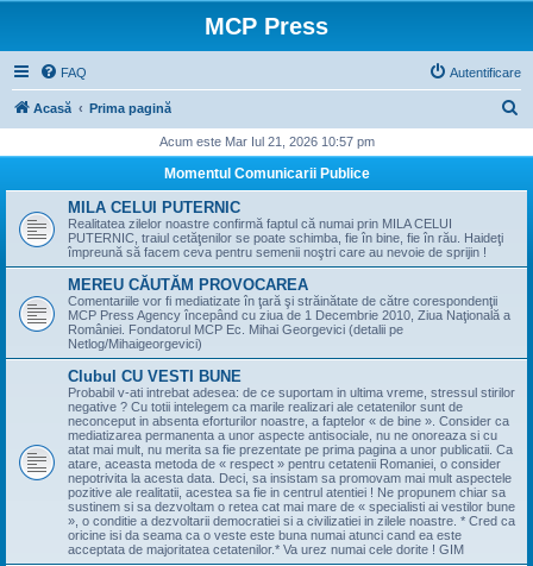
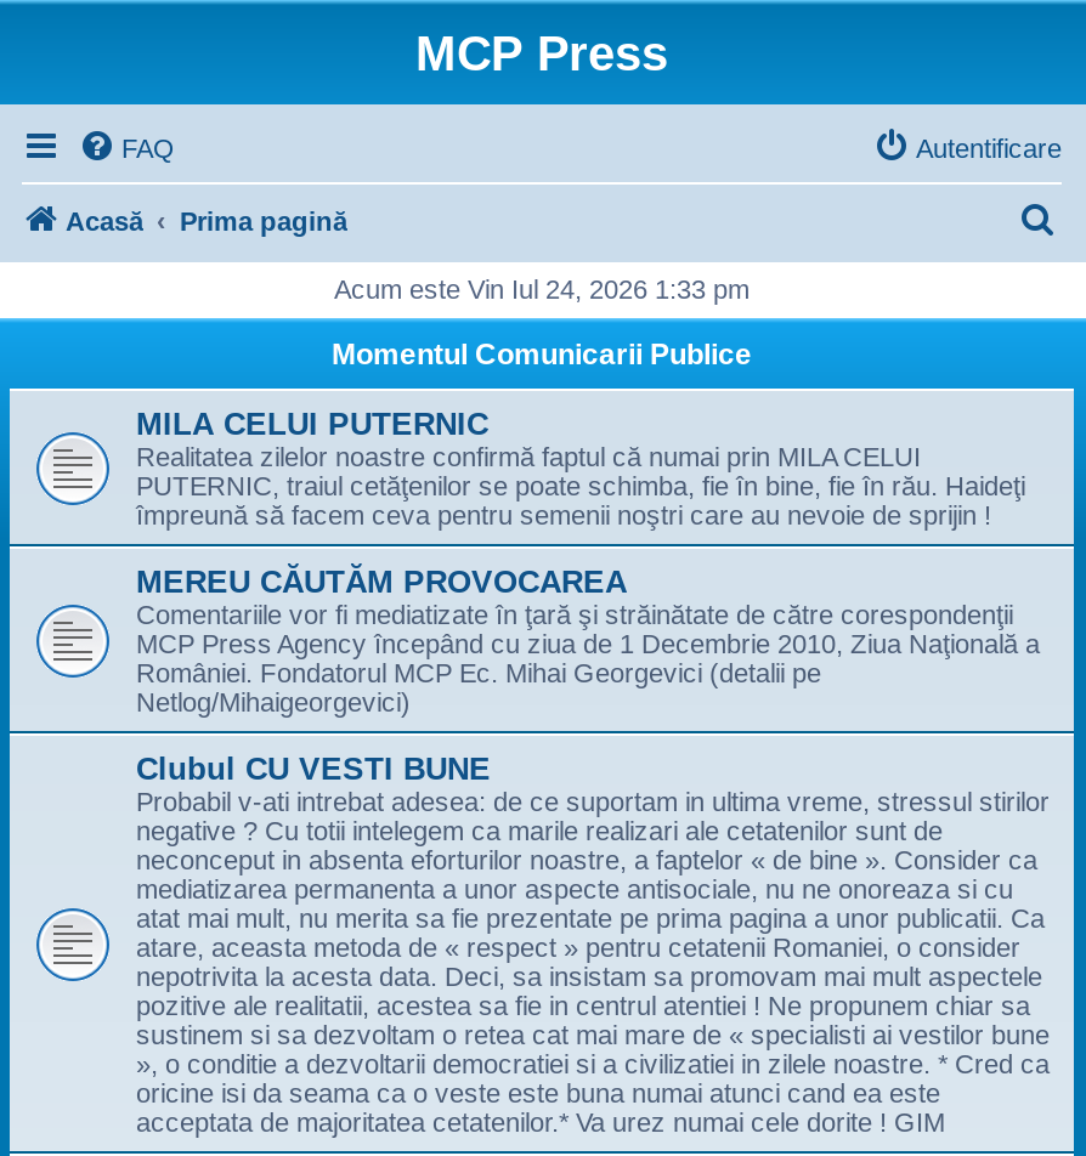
- Acum este Mar Iul 21, 2026 10:57 pm
+ Acum este Vin Iul 24, 2026 1:33 pm
